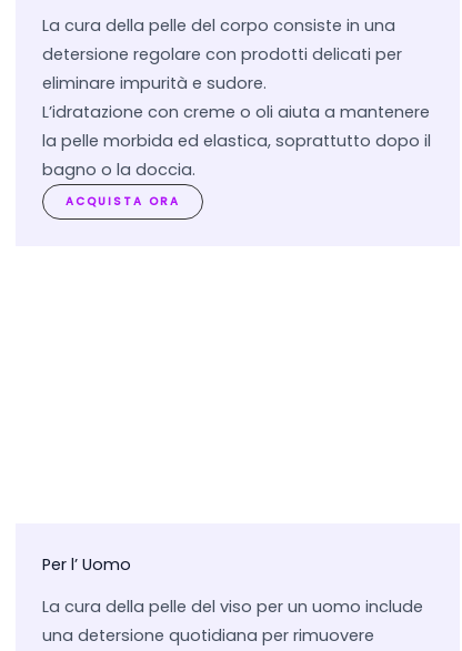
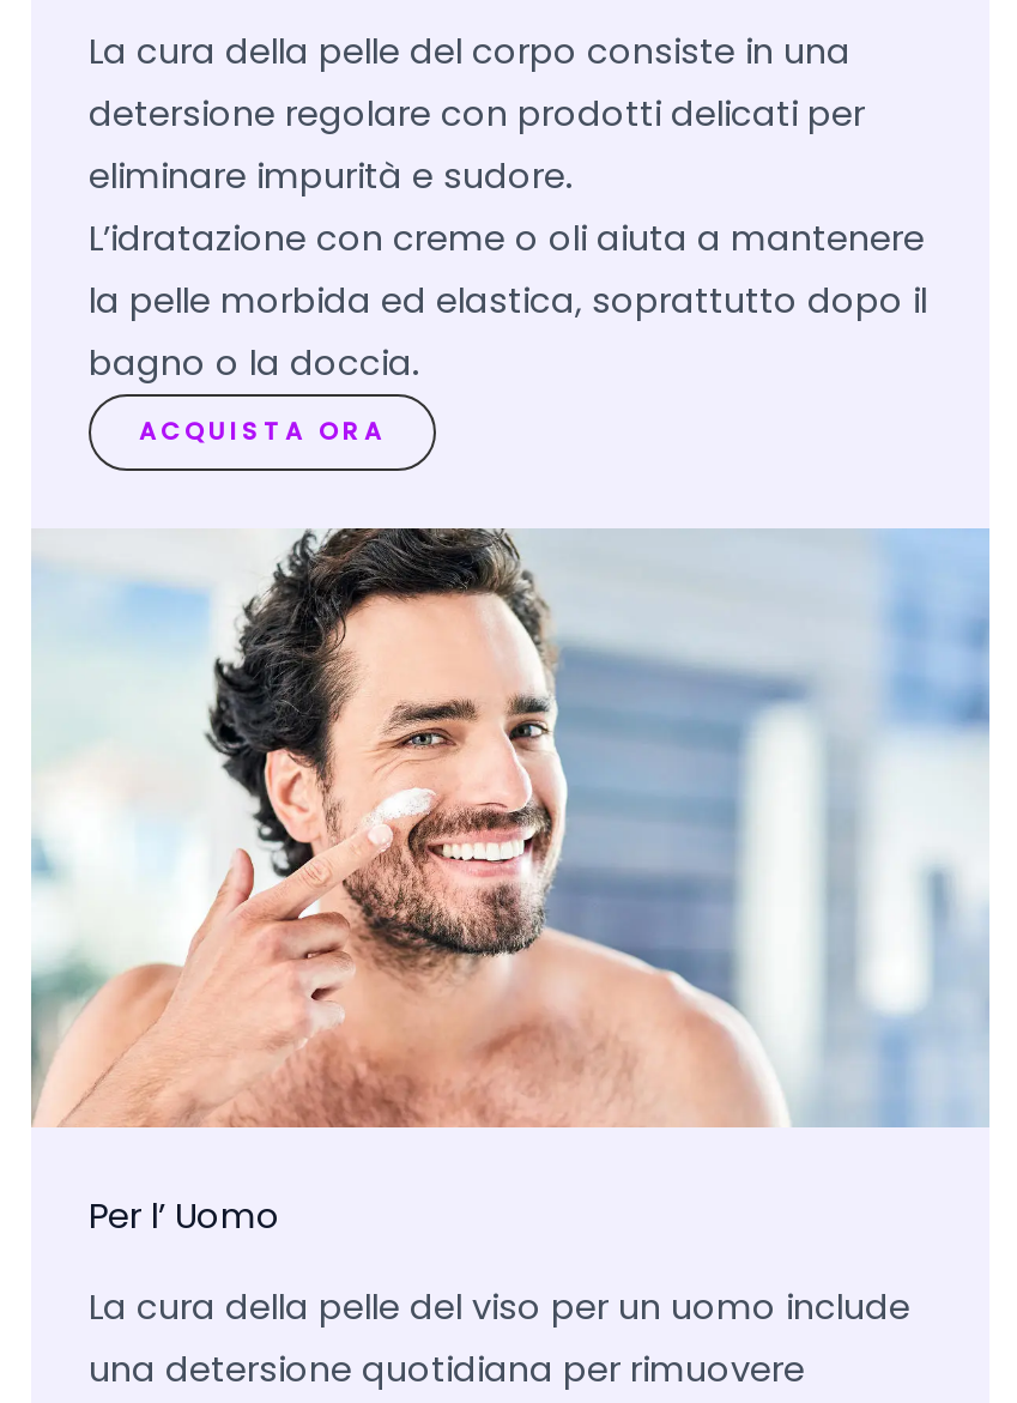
+ [image]
